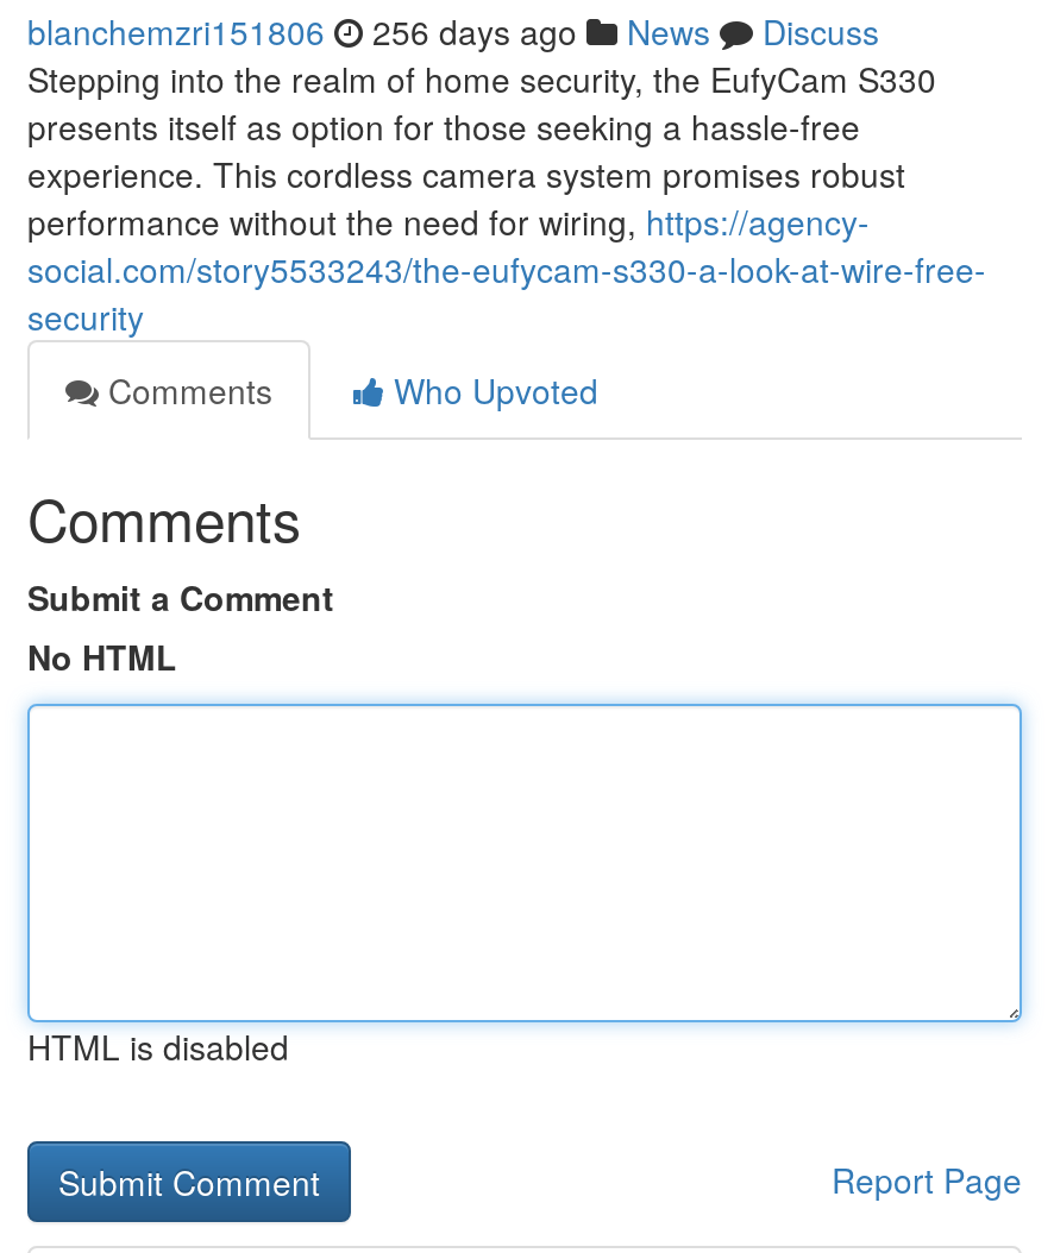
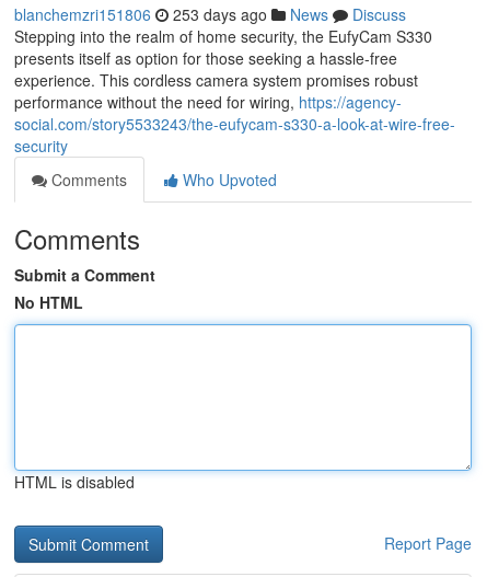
- blanchemzri151806 256 days ago News Discuss
+ blanchemzri151806 253 days ago News Discuss
